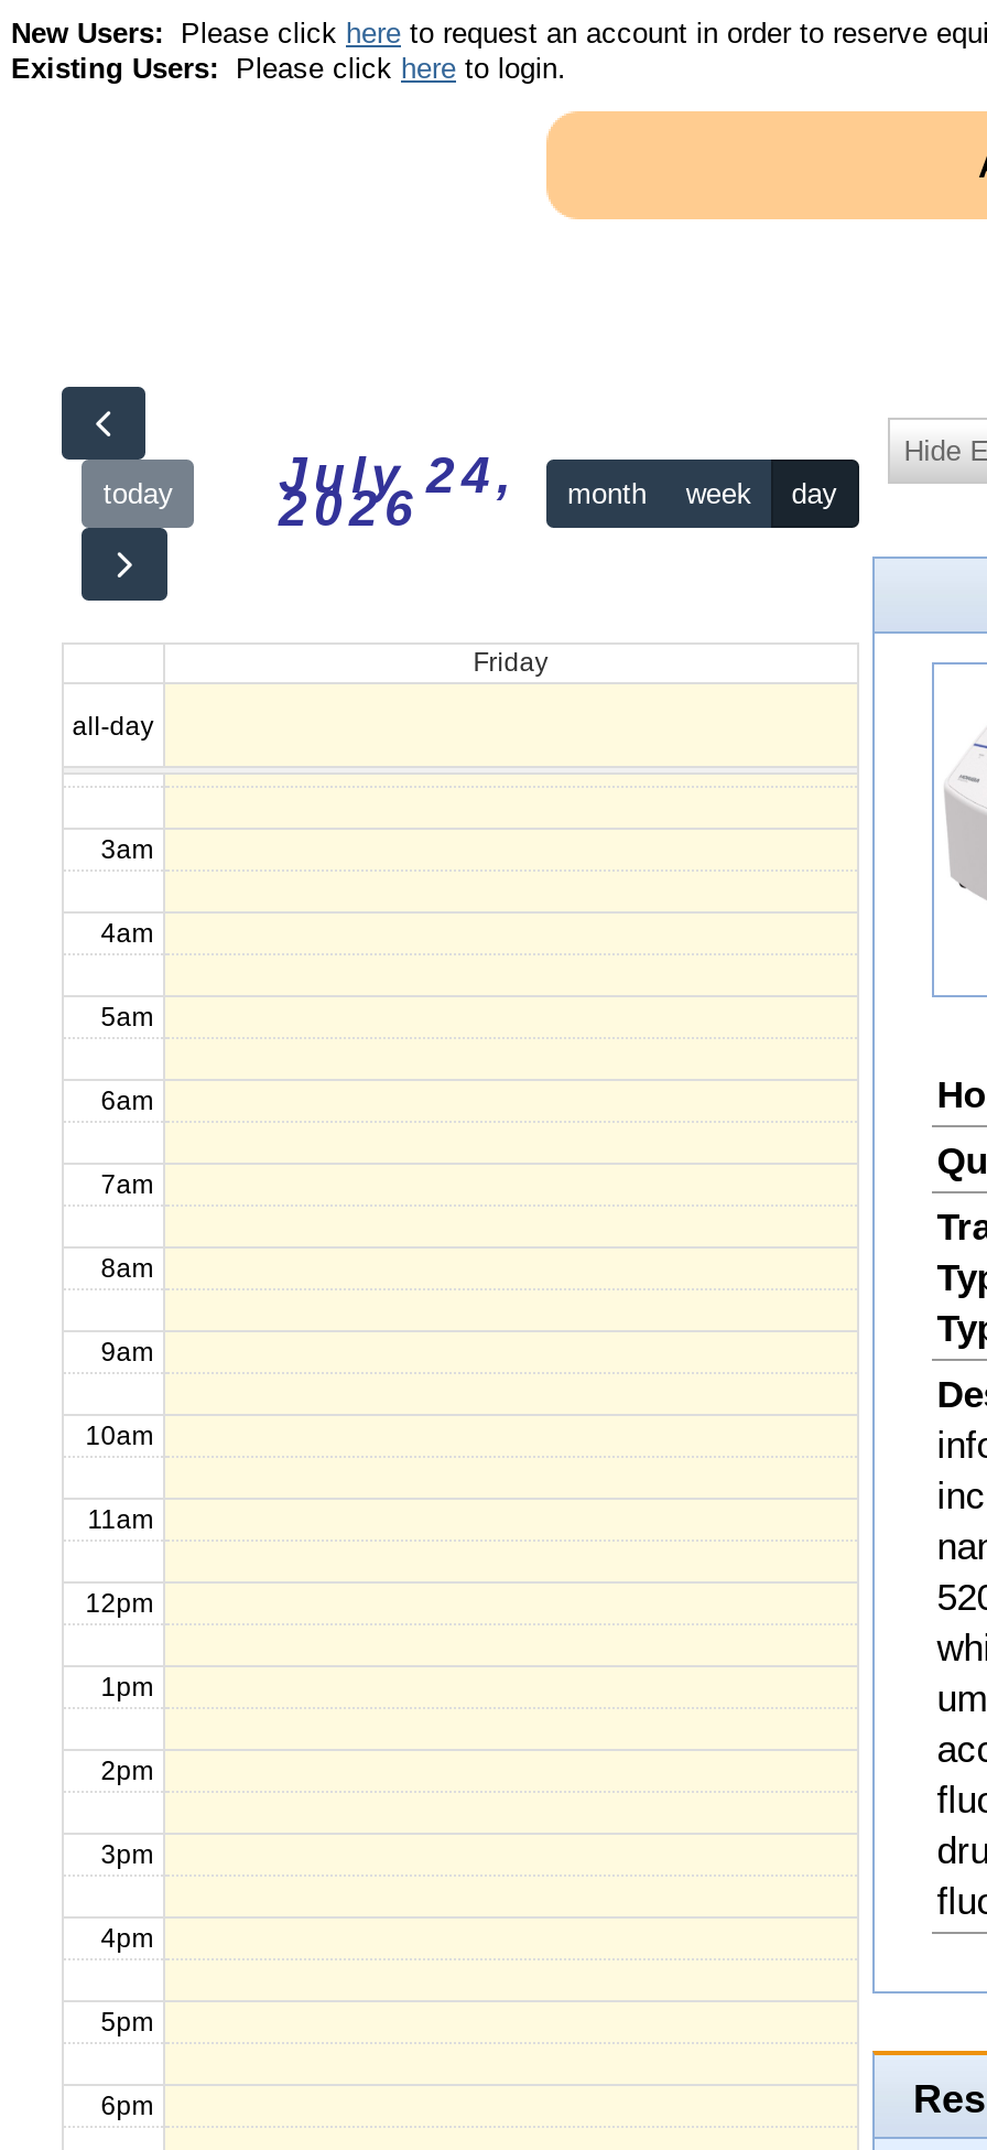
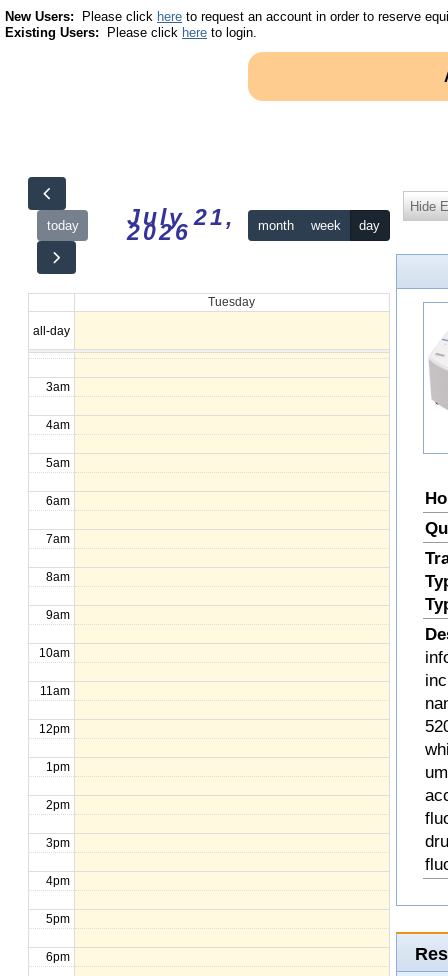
- July 24, month week day
+ July 21, month week day

- Friday
+ Tuesday
